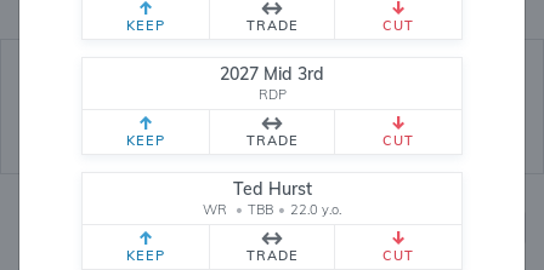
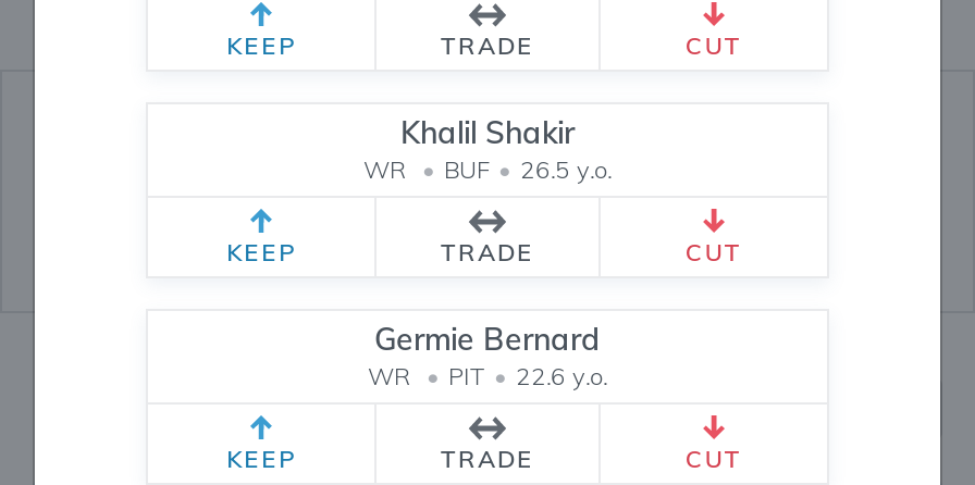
- 2027 Mid 3rd
- RDP
+ Khalil Shakir
+ WR • BUF • 26.5 y.o.

- Ted Hurst
- WR • TBB • 22.0 y.o.
+ Germie Bernard
+ WR • PIT • 22.6 y.o.
